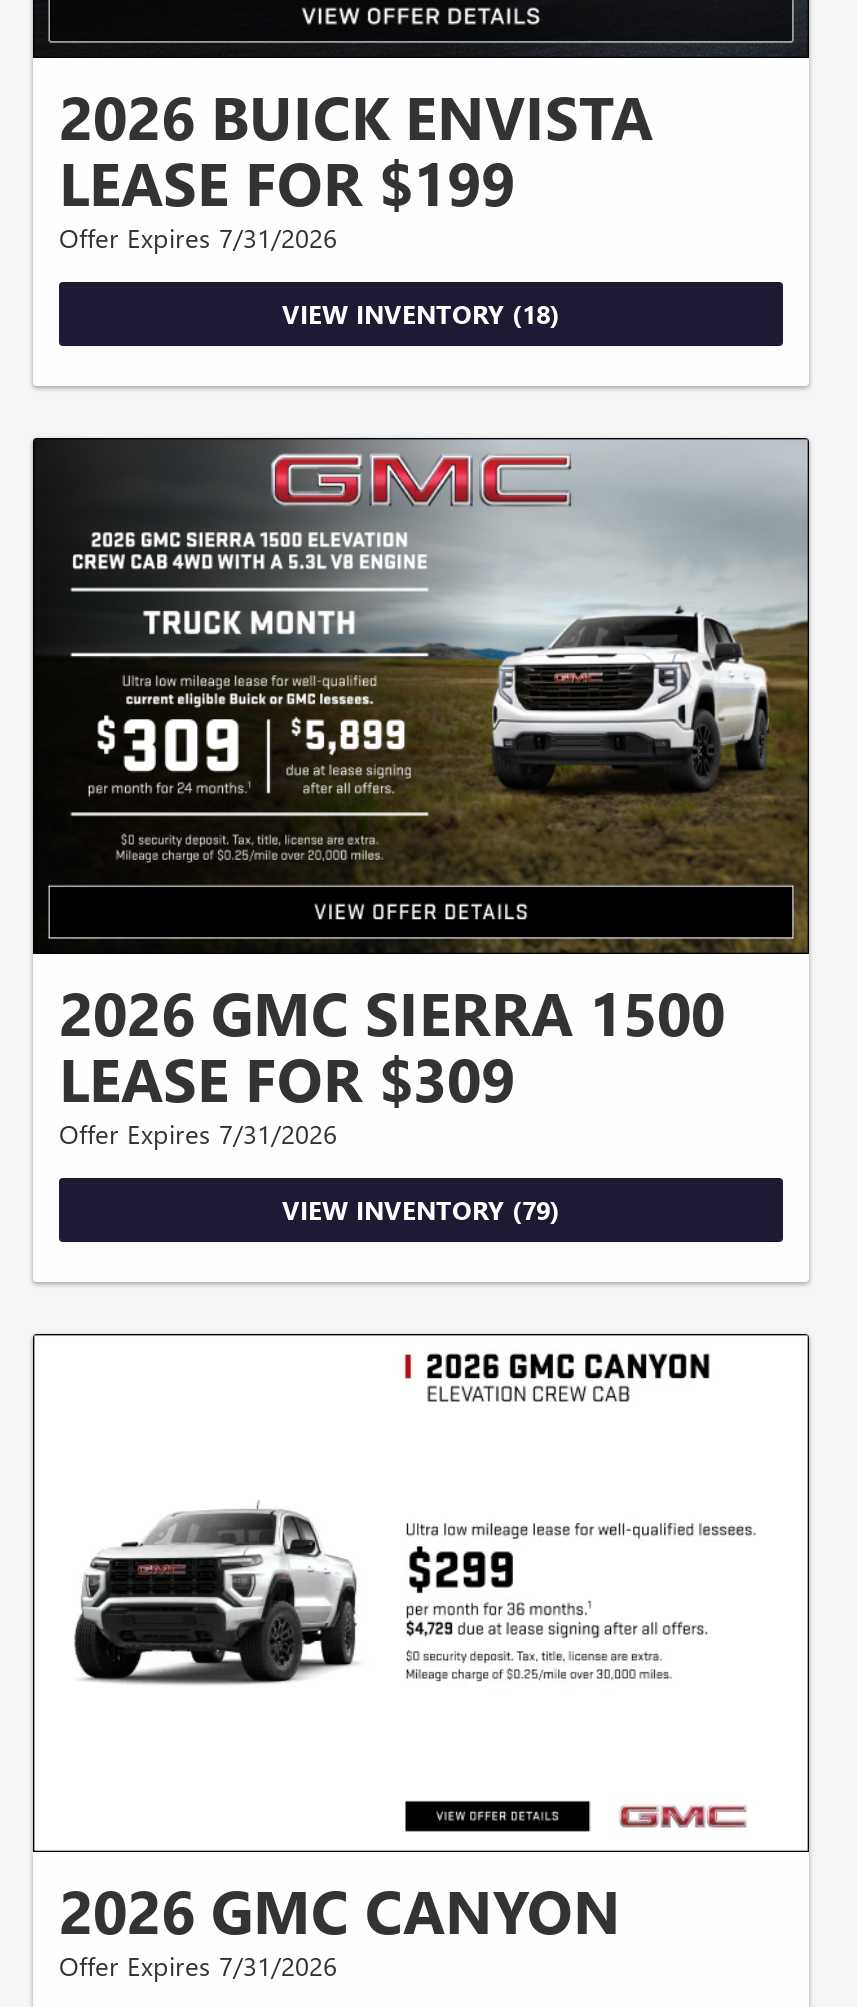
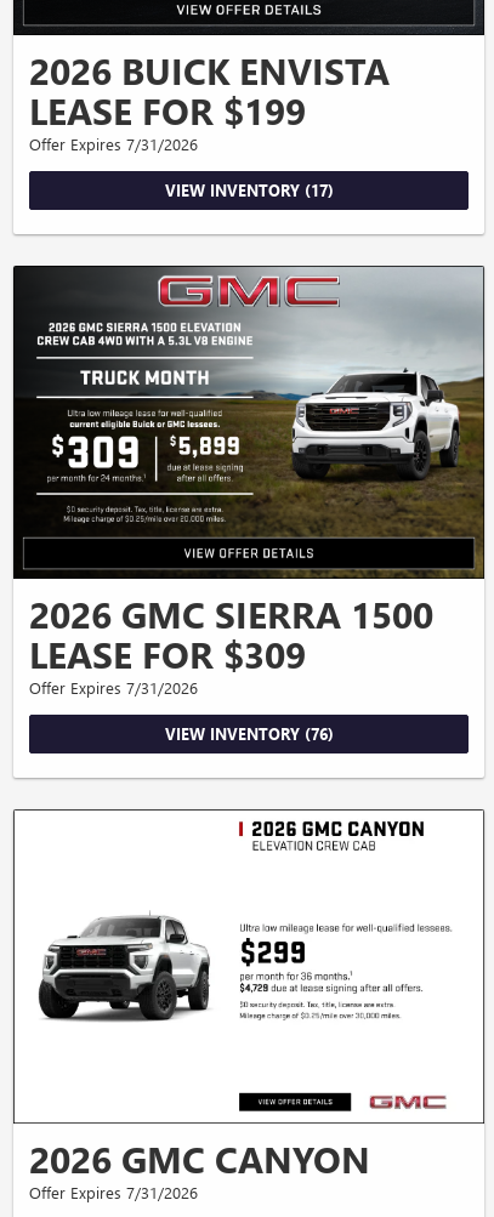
- VIEW INVENTORY (18)
+ VIEW INVENTORY (17)

- VIEW INVENTORY (79)
+ VIEW INVENTORY (76)
